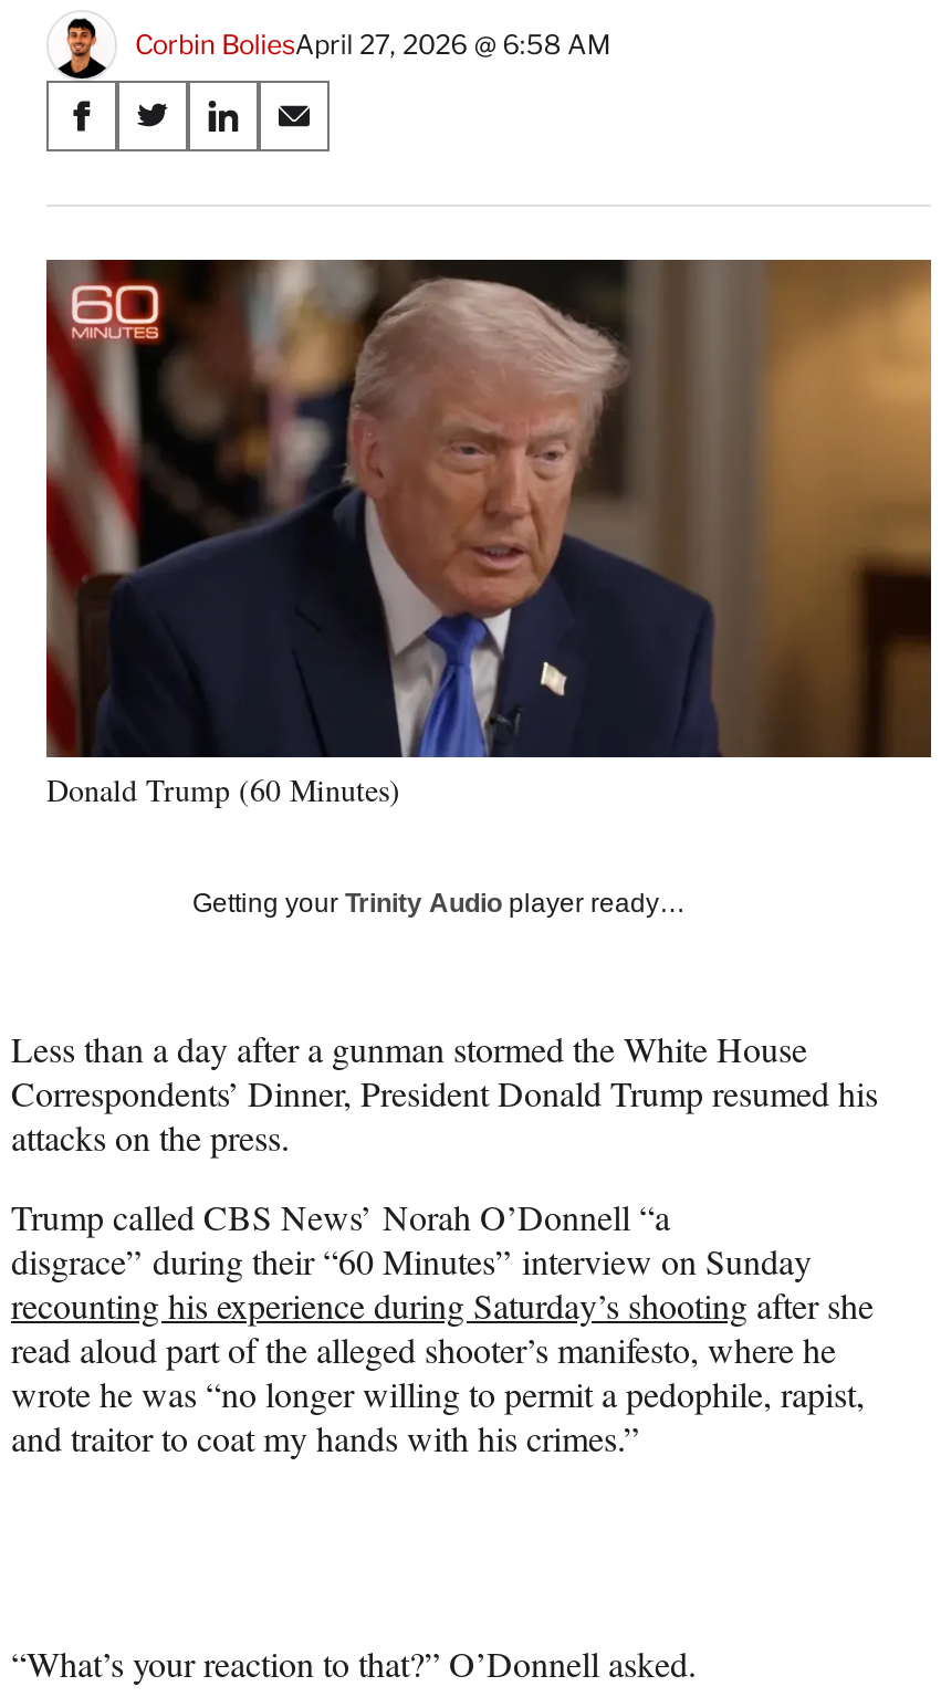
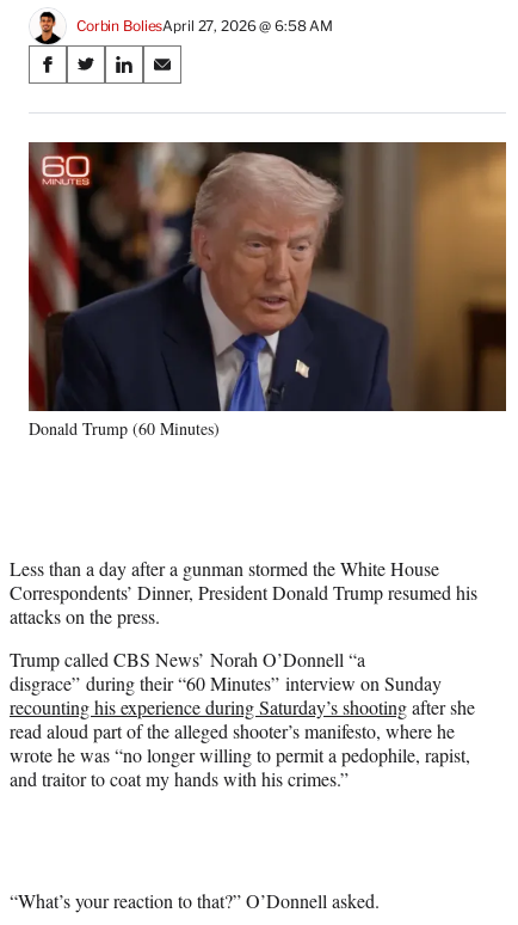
- Getting your Trinity Audio player ready…
